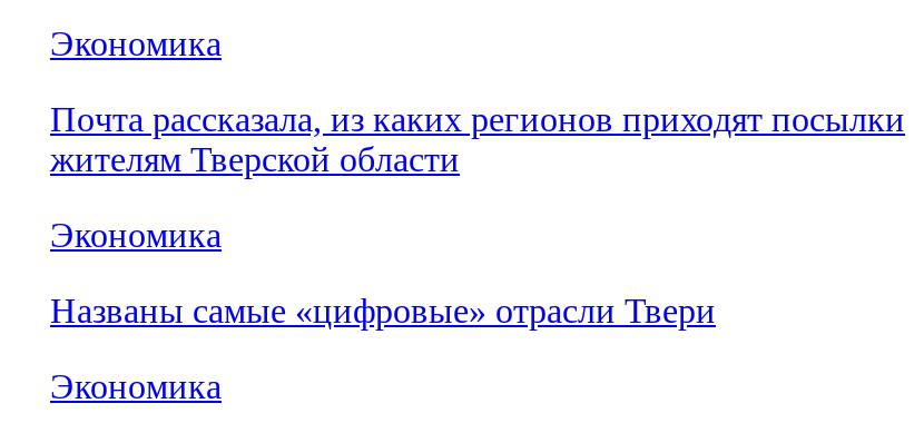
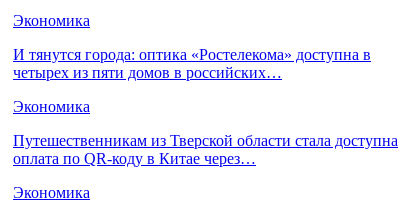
- Почта рассказала, из каких регионов приходят посылки
- жителям Тверской области
+ И тянутся города: оптика «Ростелекома» доступна в
+ четырех из пяти домов в российских…

- Названы самые «цифровые» отрасли Твери
+ Путешественникам из Тверской области стала доступна
+ оплата по QR-коду в Китае через…
